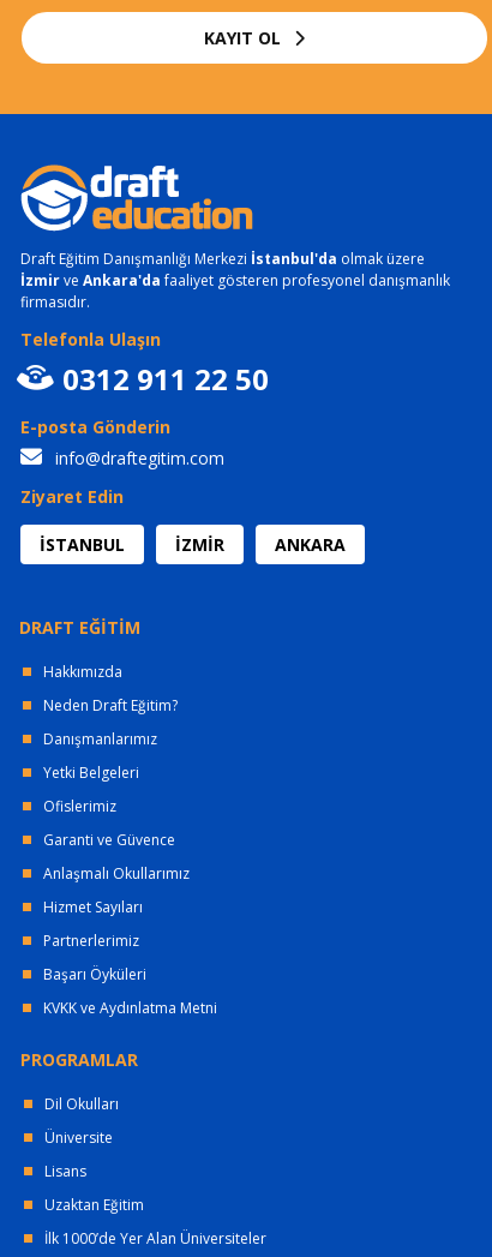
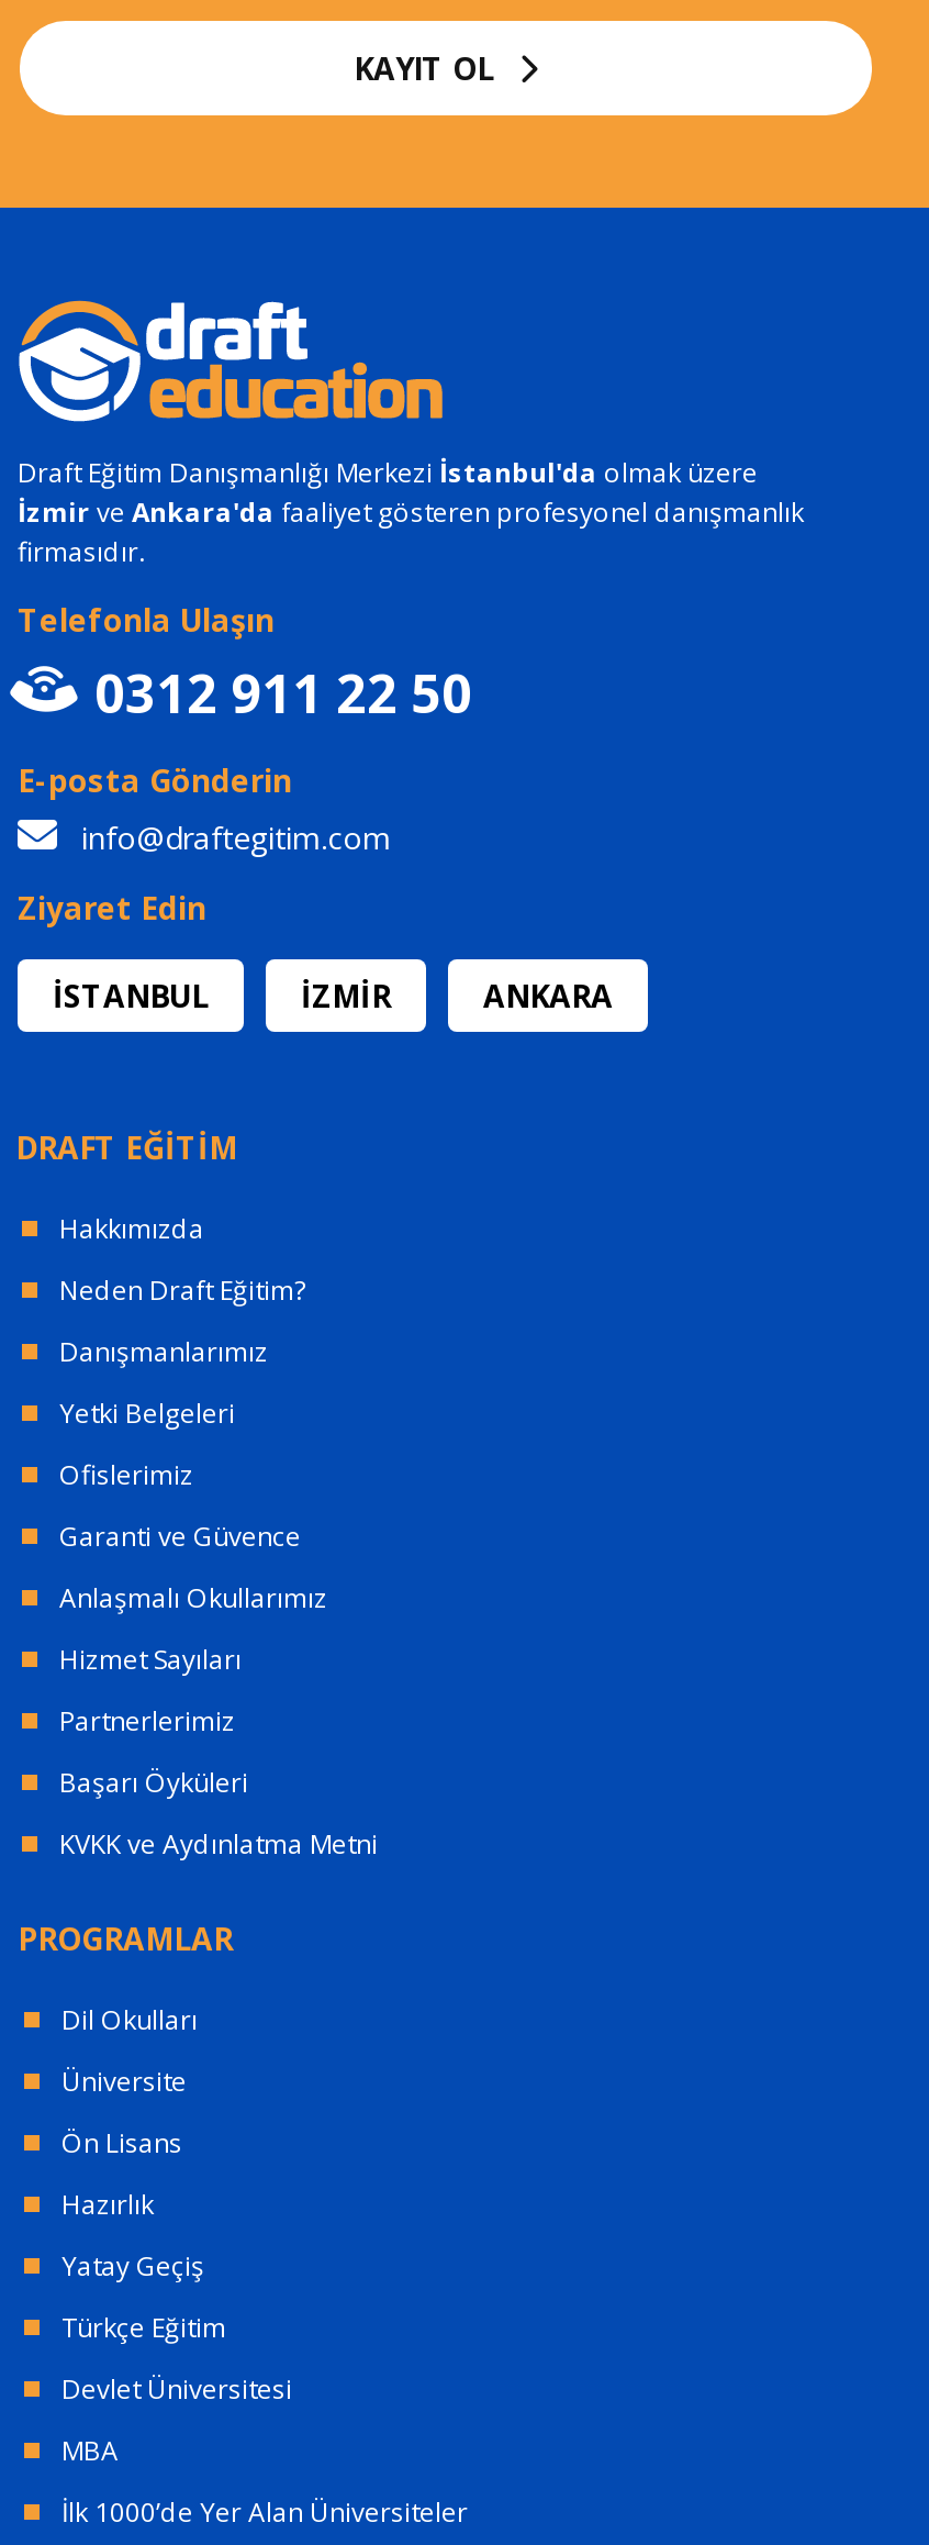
- Lisans
- Uzaktan Eğitim
+ Ön Lisans
+ Hazırlık
+ Yatay Geçiş
+ Türkçe Eğitim
+ Devlet Üniversitesi
+ MBA
